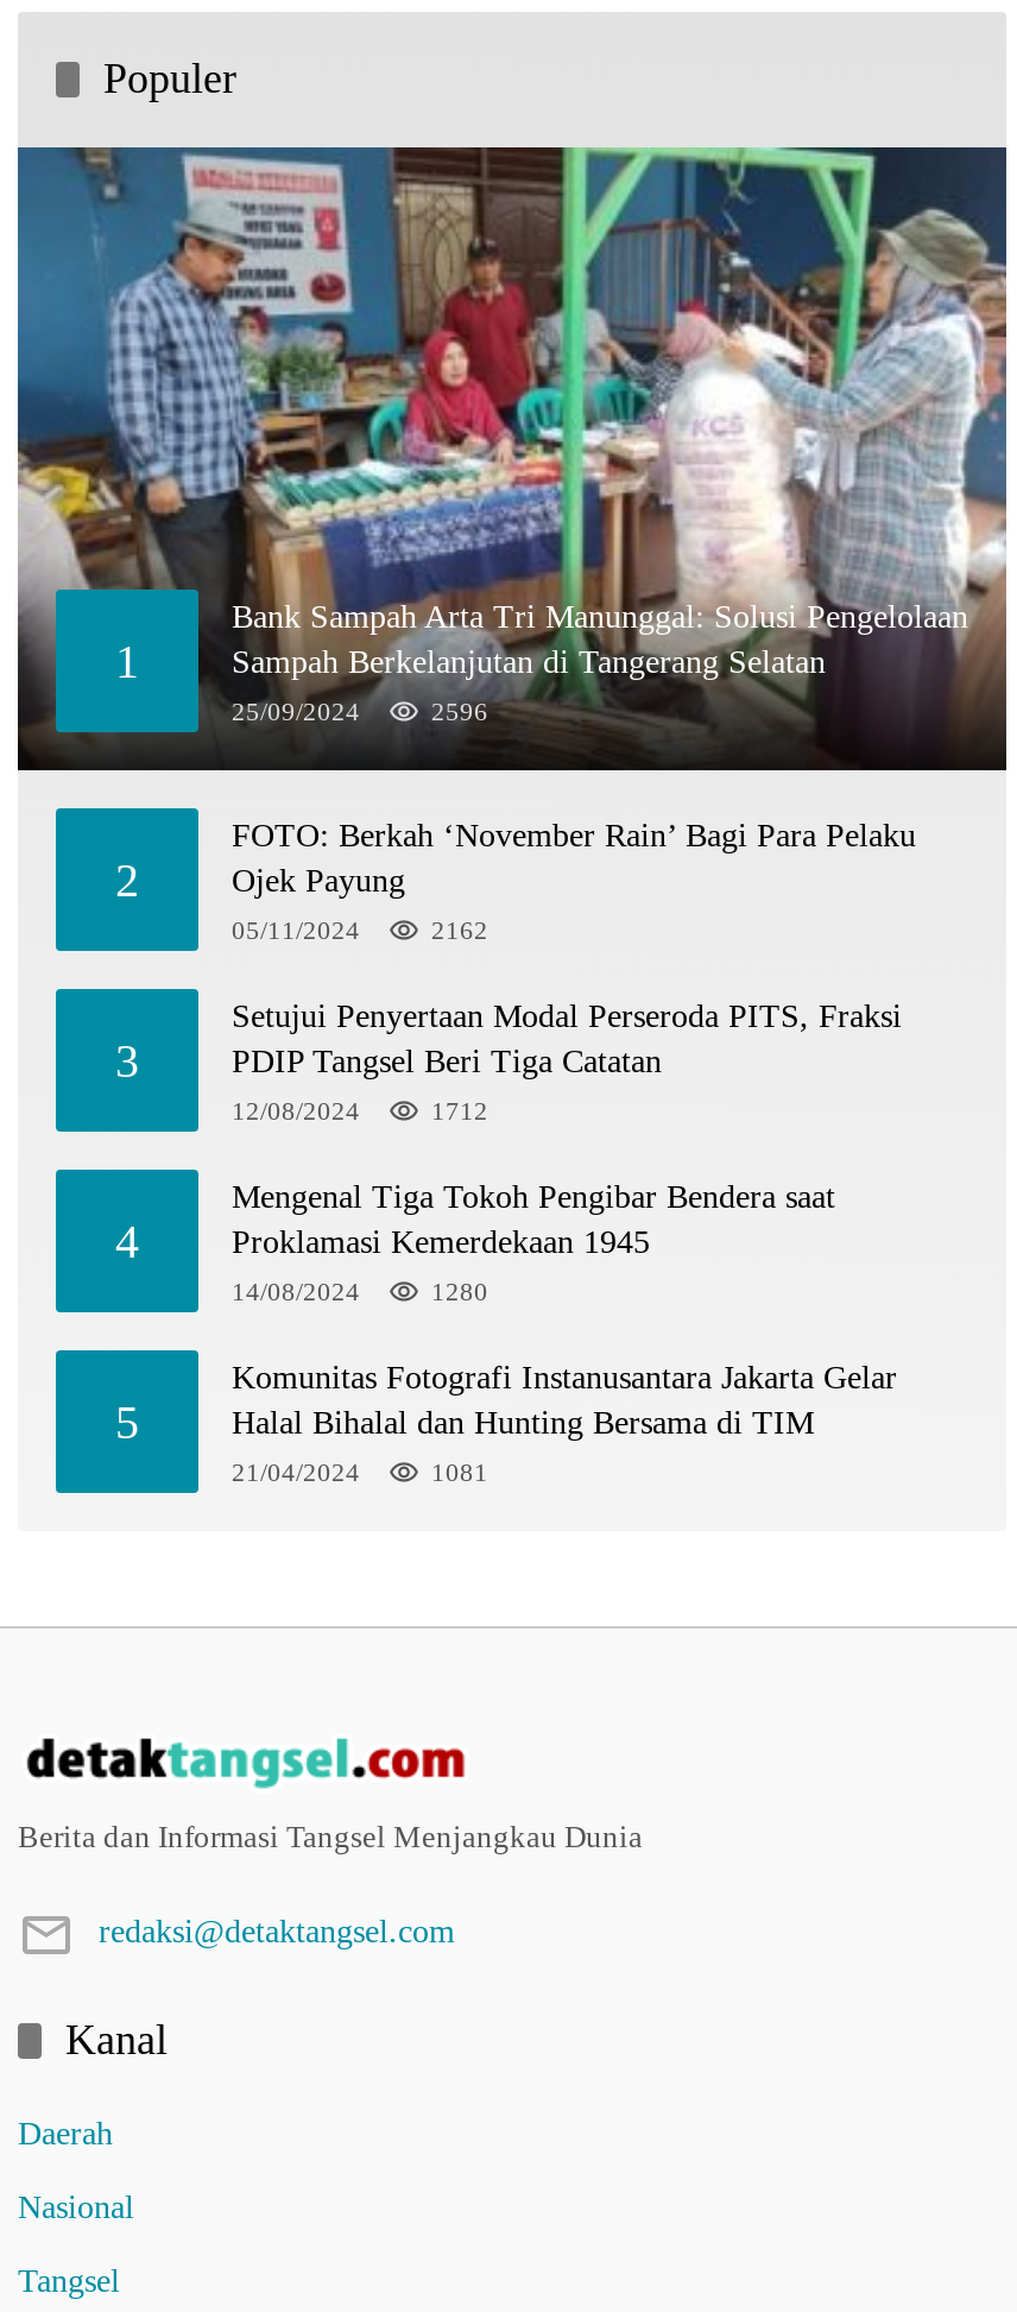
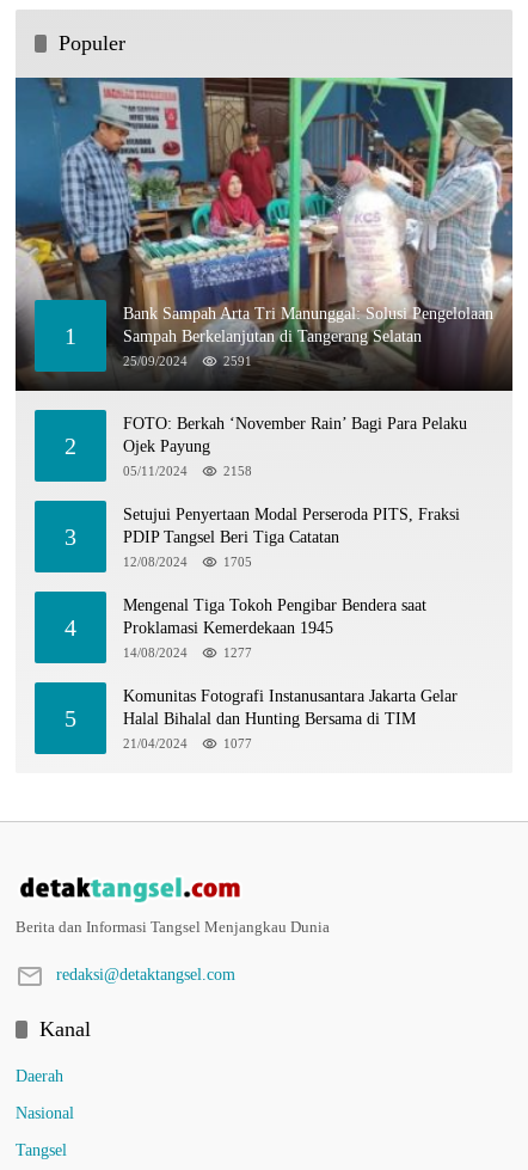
- 2596
+ 2591

- 2162
+ 2158

- 1712
+ 1705

- 1280
+ 1277

- 1081
+ 1077
